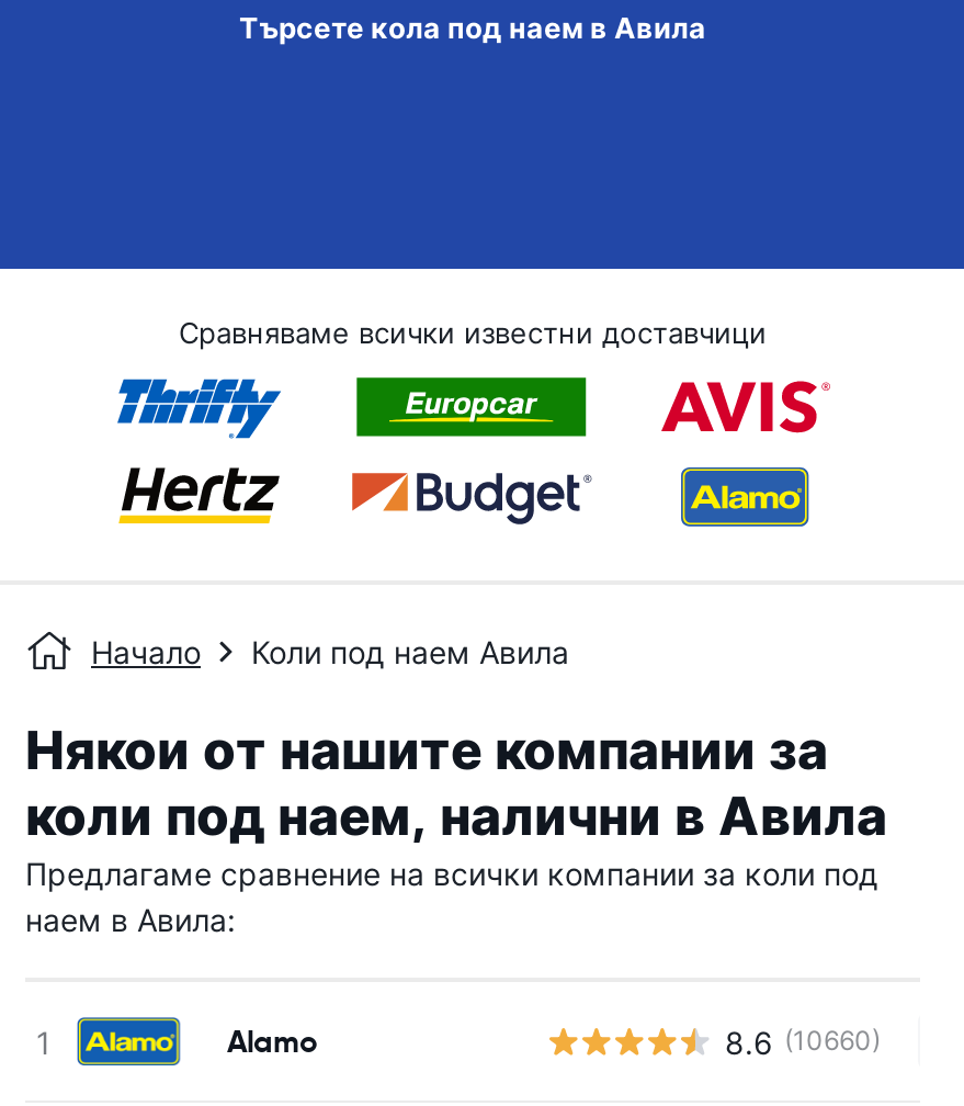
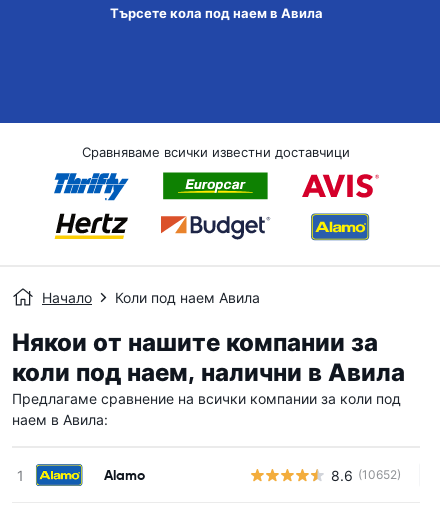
- 8.6 (10660)
+ 8.6 (10652)
